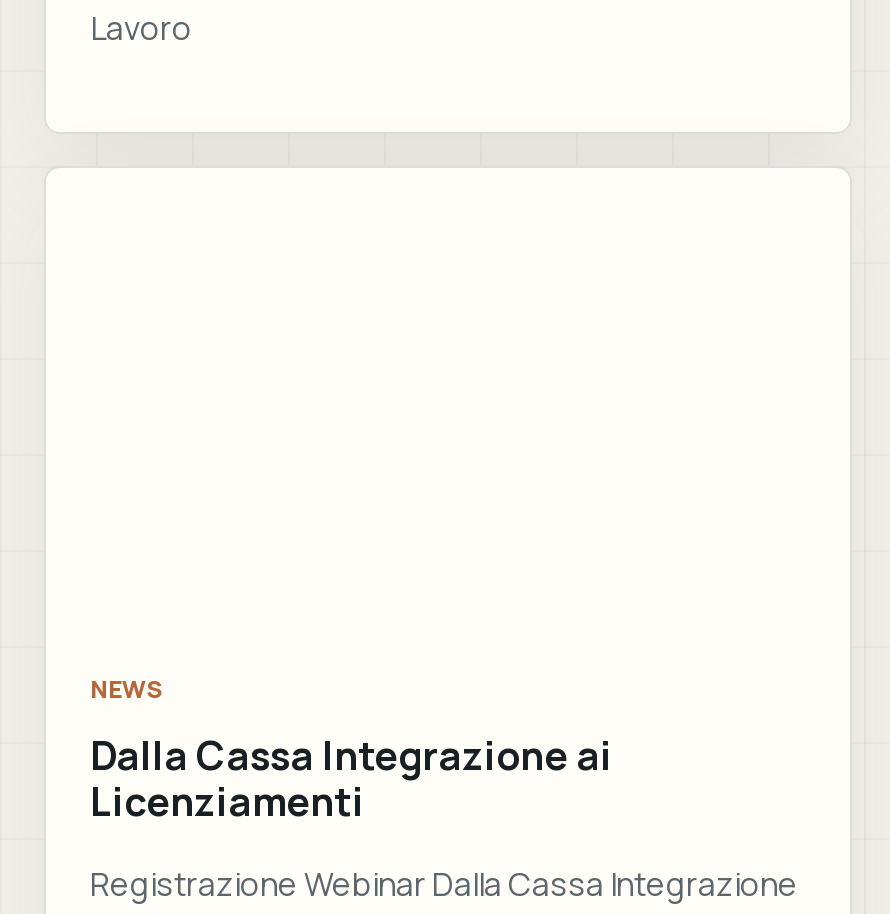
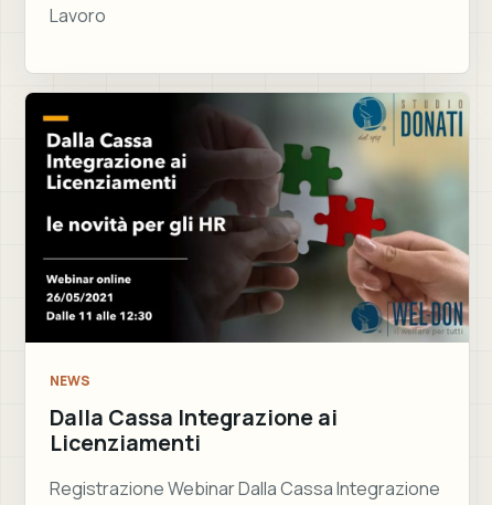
+ [image]
